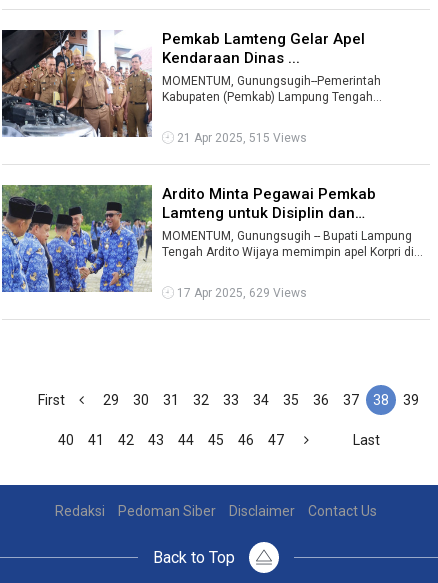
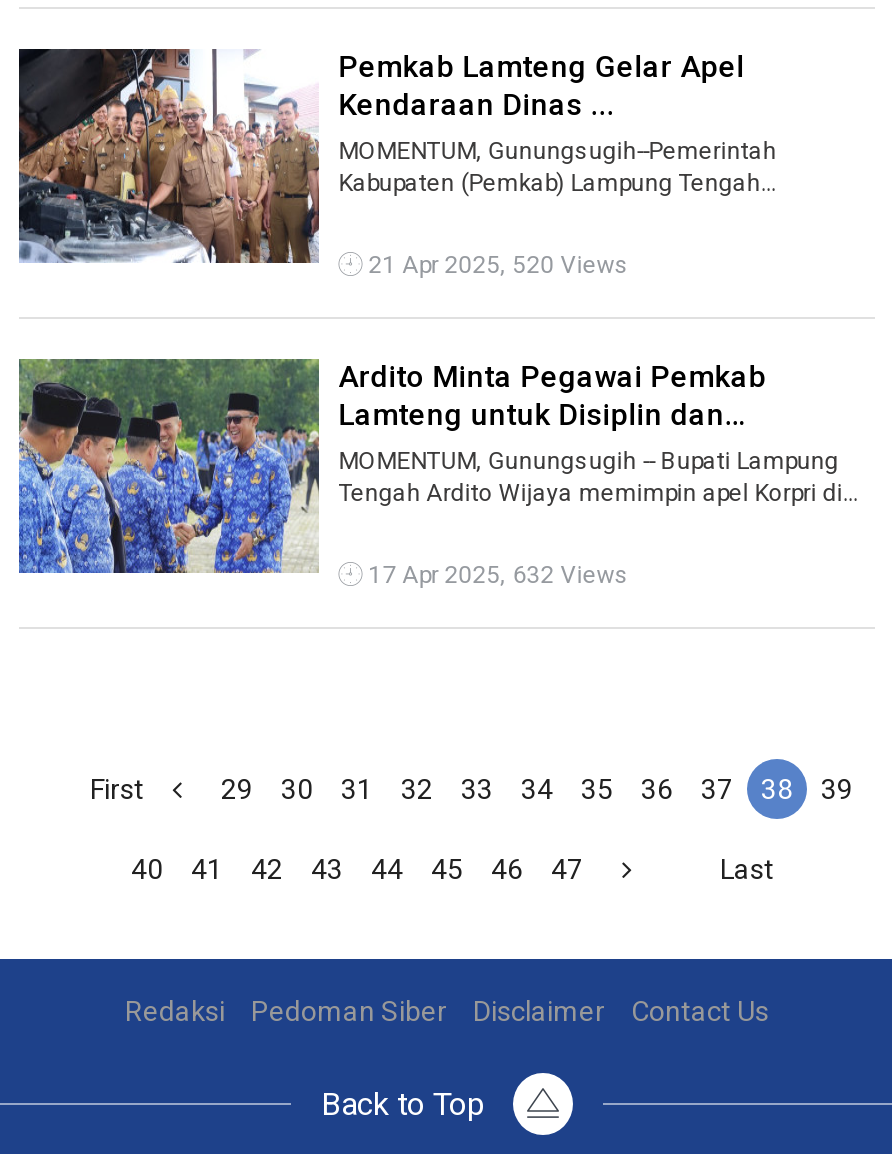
- 21 Apr 2025, 515 Views
+ 21 Apr 2025, 520 Views

- 17 Apr 2025, 629 Views
+ 17 Apr 2025, 632 Views
